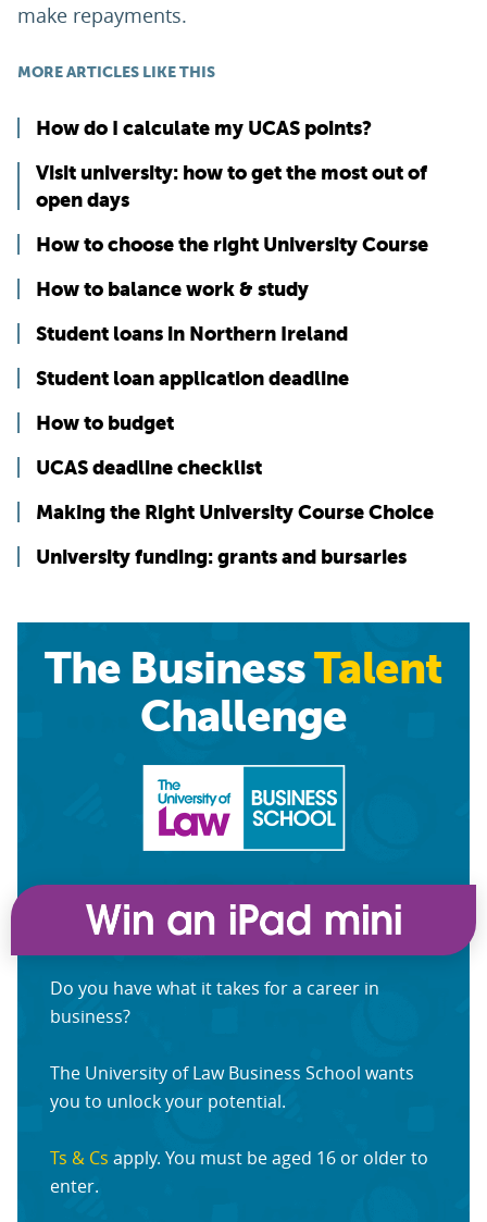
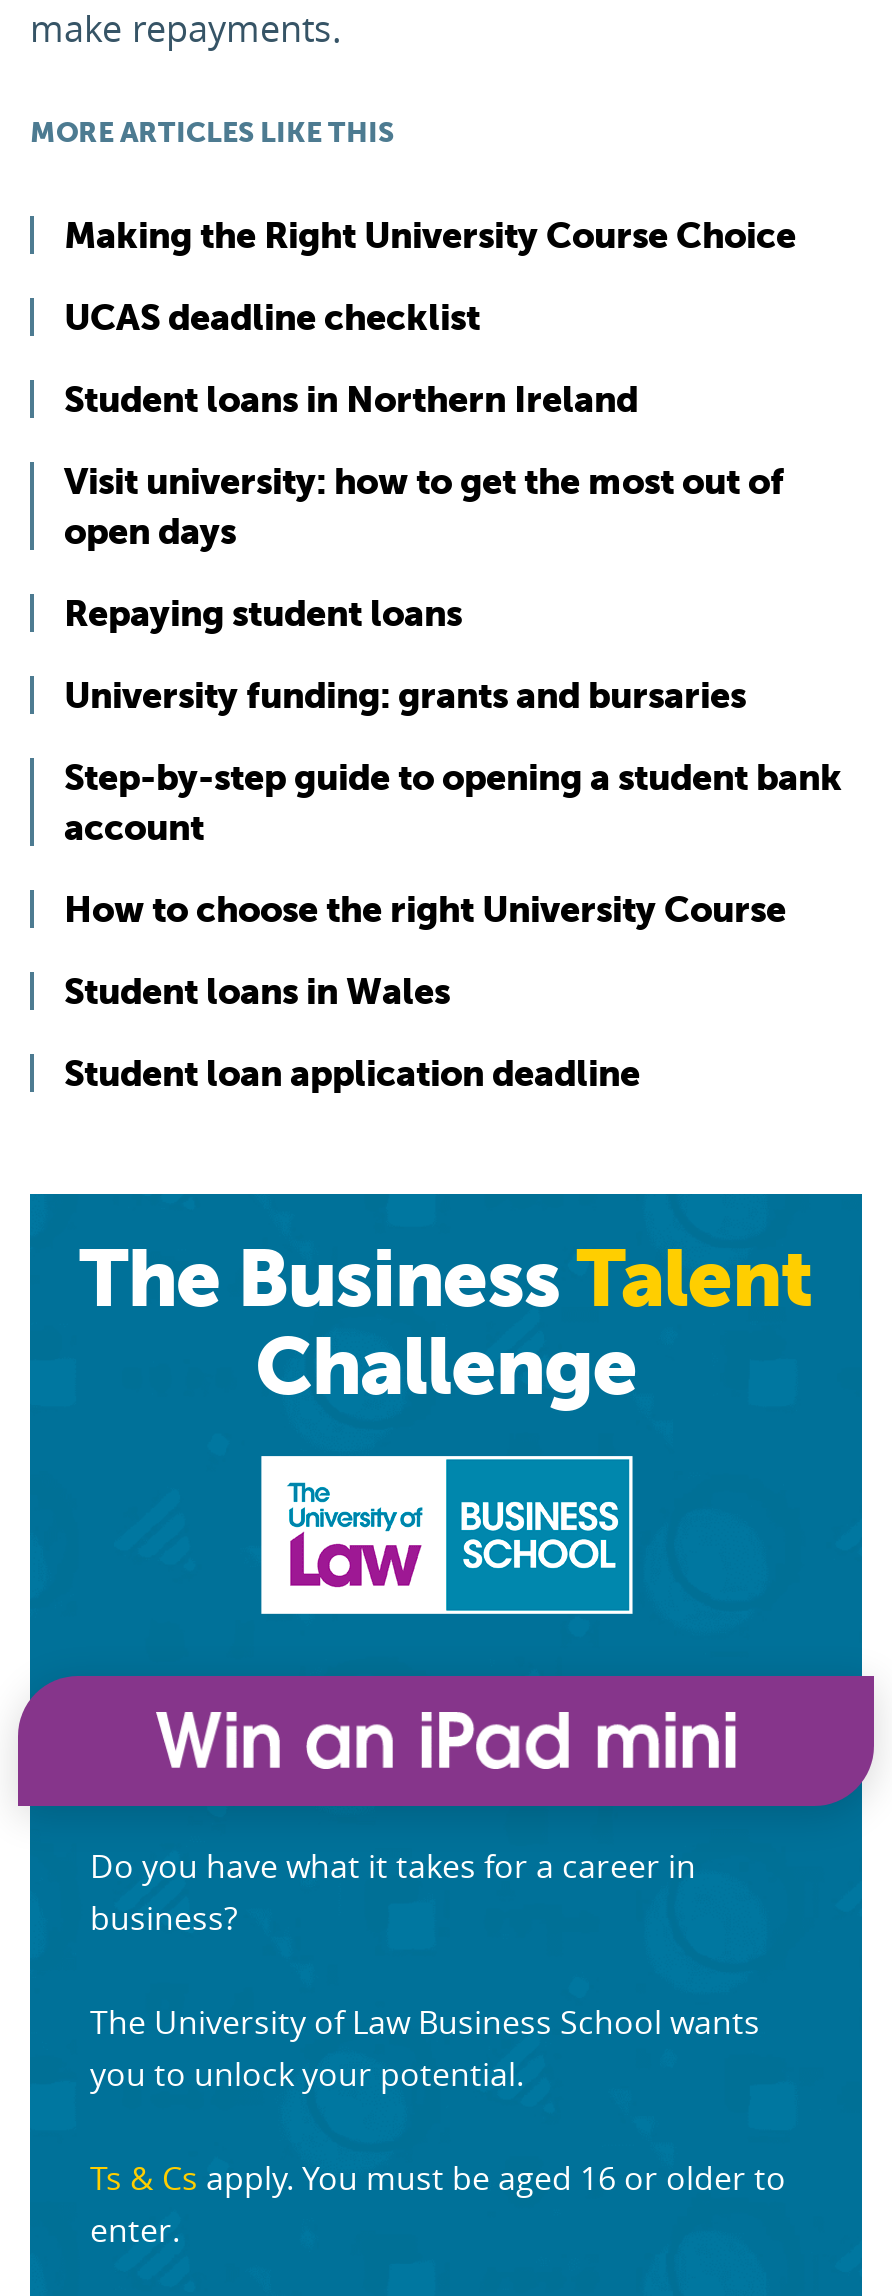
- How do I calculate my UCAS points?

moved down: Visit university: how to get the most out of | open days

+ Repaying student loans
+ Step-by-step guide to opening a student bank
+ account

moved down: How to choose the right University Course

- How to balance work & study
+ Student loans in Wales

moved up: Student loans in Northern Ireland

moved down: Student loan application deadline

- How to budget

moved up: UCAS deadline checklist | Making the Right University Course Choice

moved up: University funding: grants and bursaries
